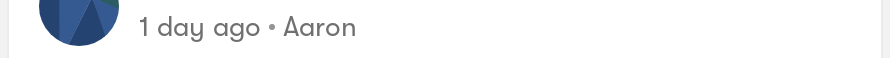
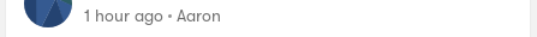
- 1 day ago Aaron
+ 1 hour ago Aaron
